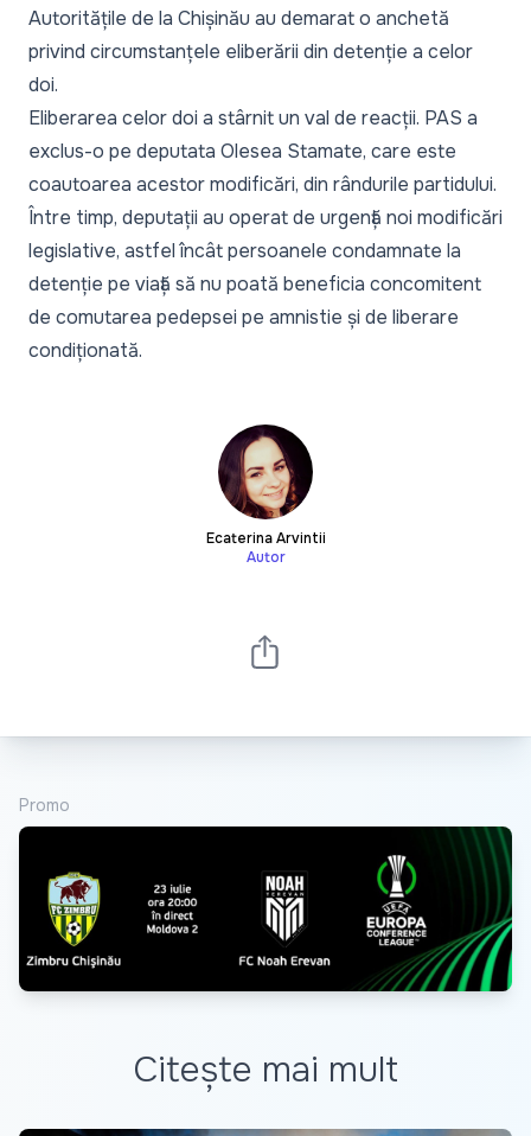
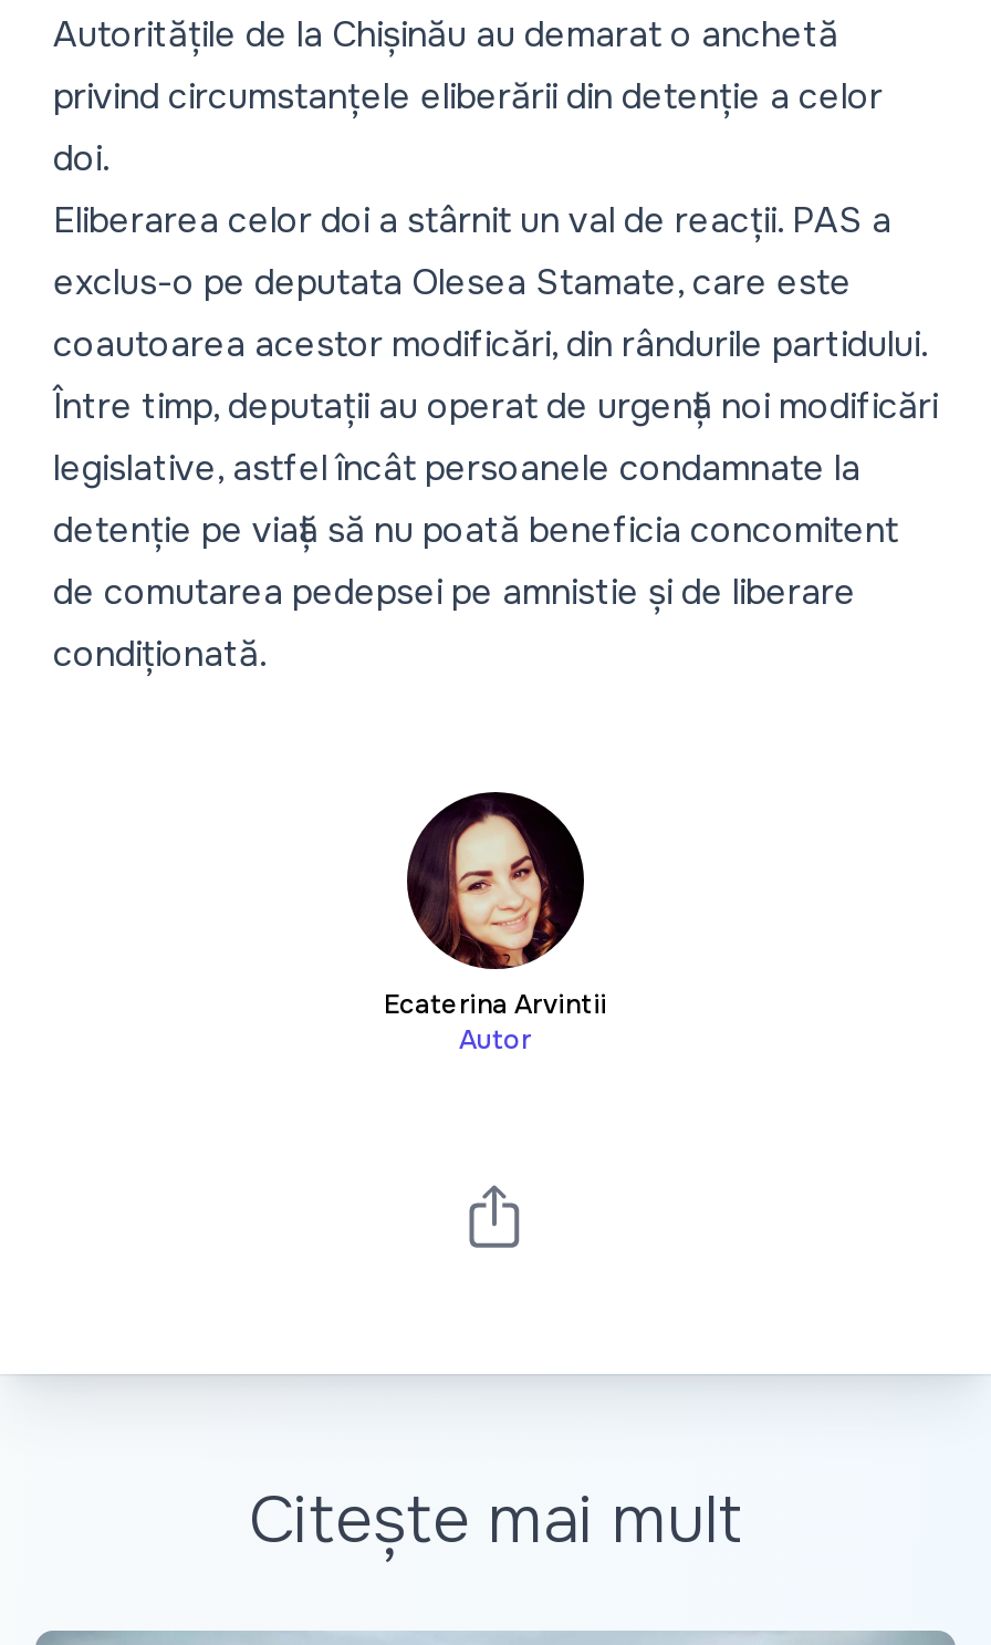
- Promo

- [image]
